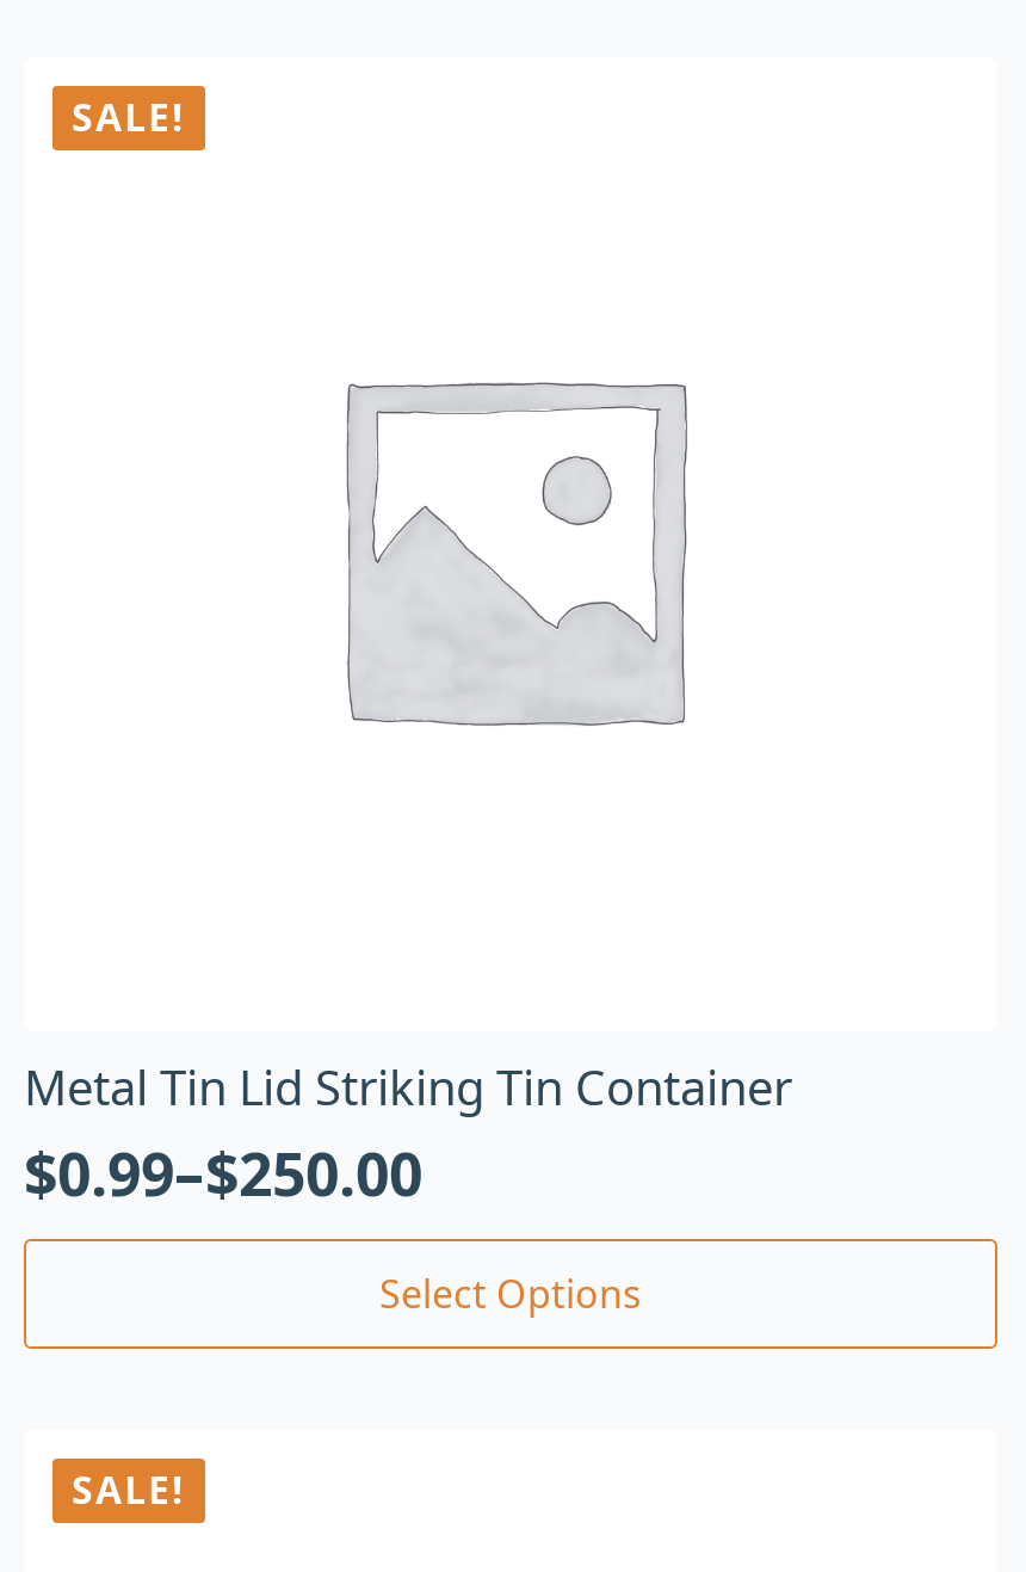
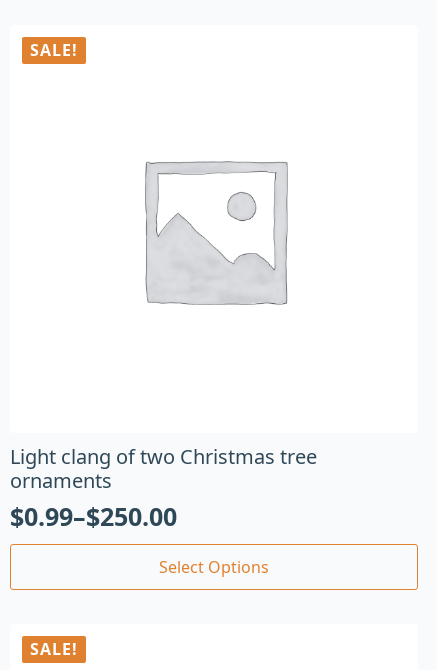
- Metal Tin Lid Striking Tin Container
+ Light clang of two Christmas tree
+ ornaments
